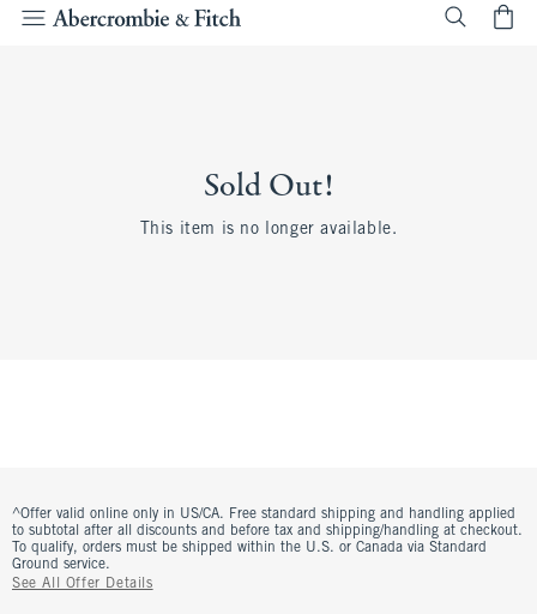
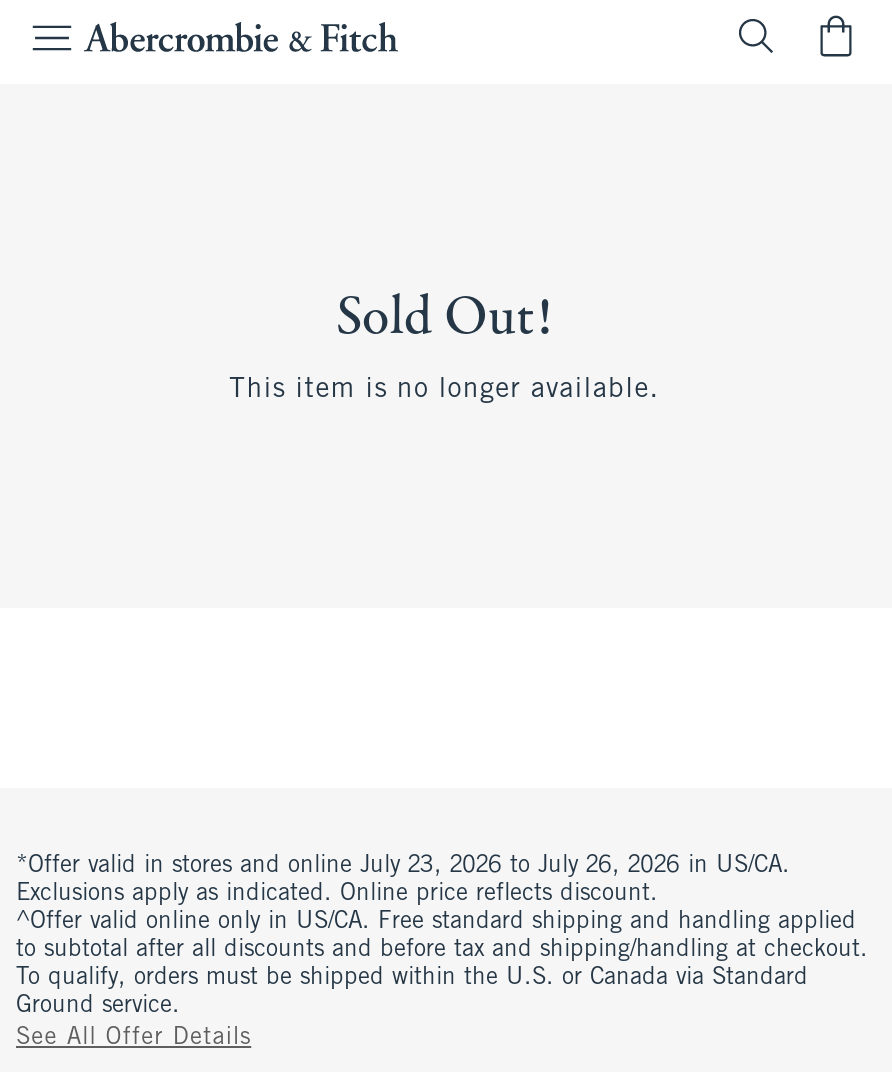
+ *Offer valid in stores and online July 23, 2026 to July 26, 2026 in US/CA.
+ Exclusions apply as indicated. Online price reflects discount.
